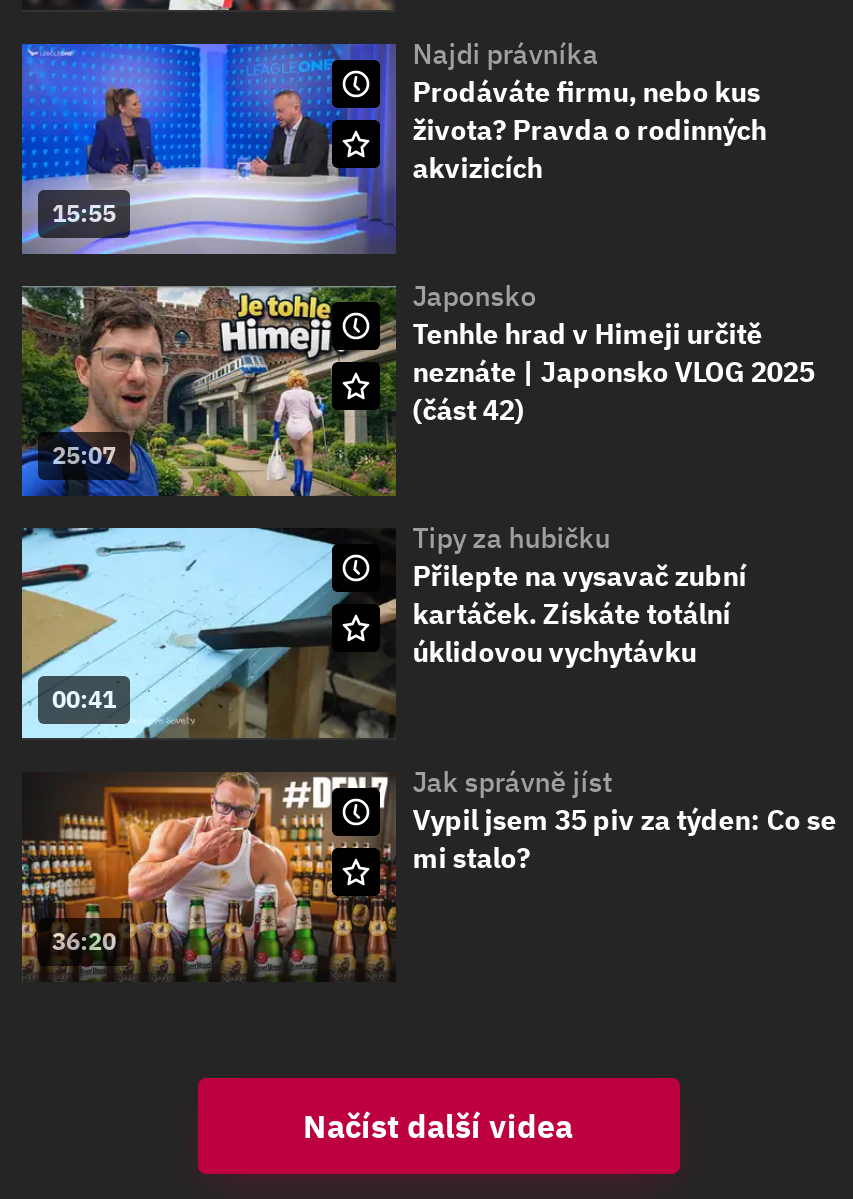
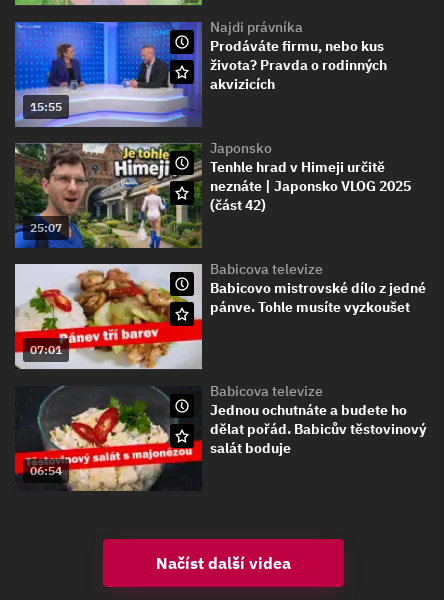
- [image]
- 00:41
+ [image]
+ 07:01

- Tipy za hubičku
- Přilepte na vysavač zubní
- kartáček. Získáte totální
- úklidovou vychytávku
+ Babicova televize
+ Babicovo mistrovské dílo z jedné
+ pánve. Tohle musíte vyzkoušet

- [image]
- 36:20
+ [image]
+ 06:54

- Jak správně jíst
- Vypil jsem 35 piv za týden: Co se
- mi stalo?
+ Babicova televize
+ Jednou ochutnáte a budete ho
+ dělat pořád. Babicův těstovinový
+ salát boduje
